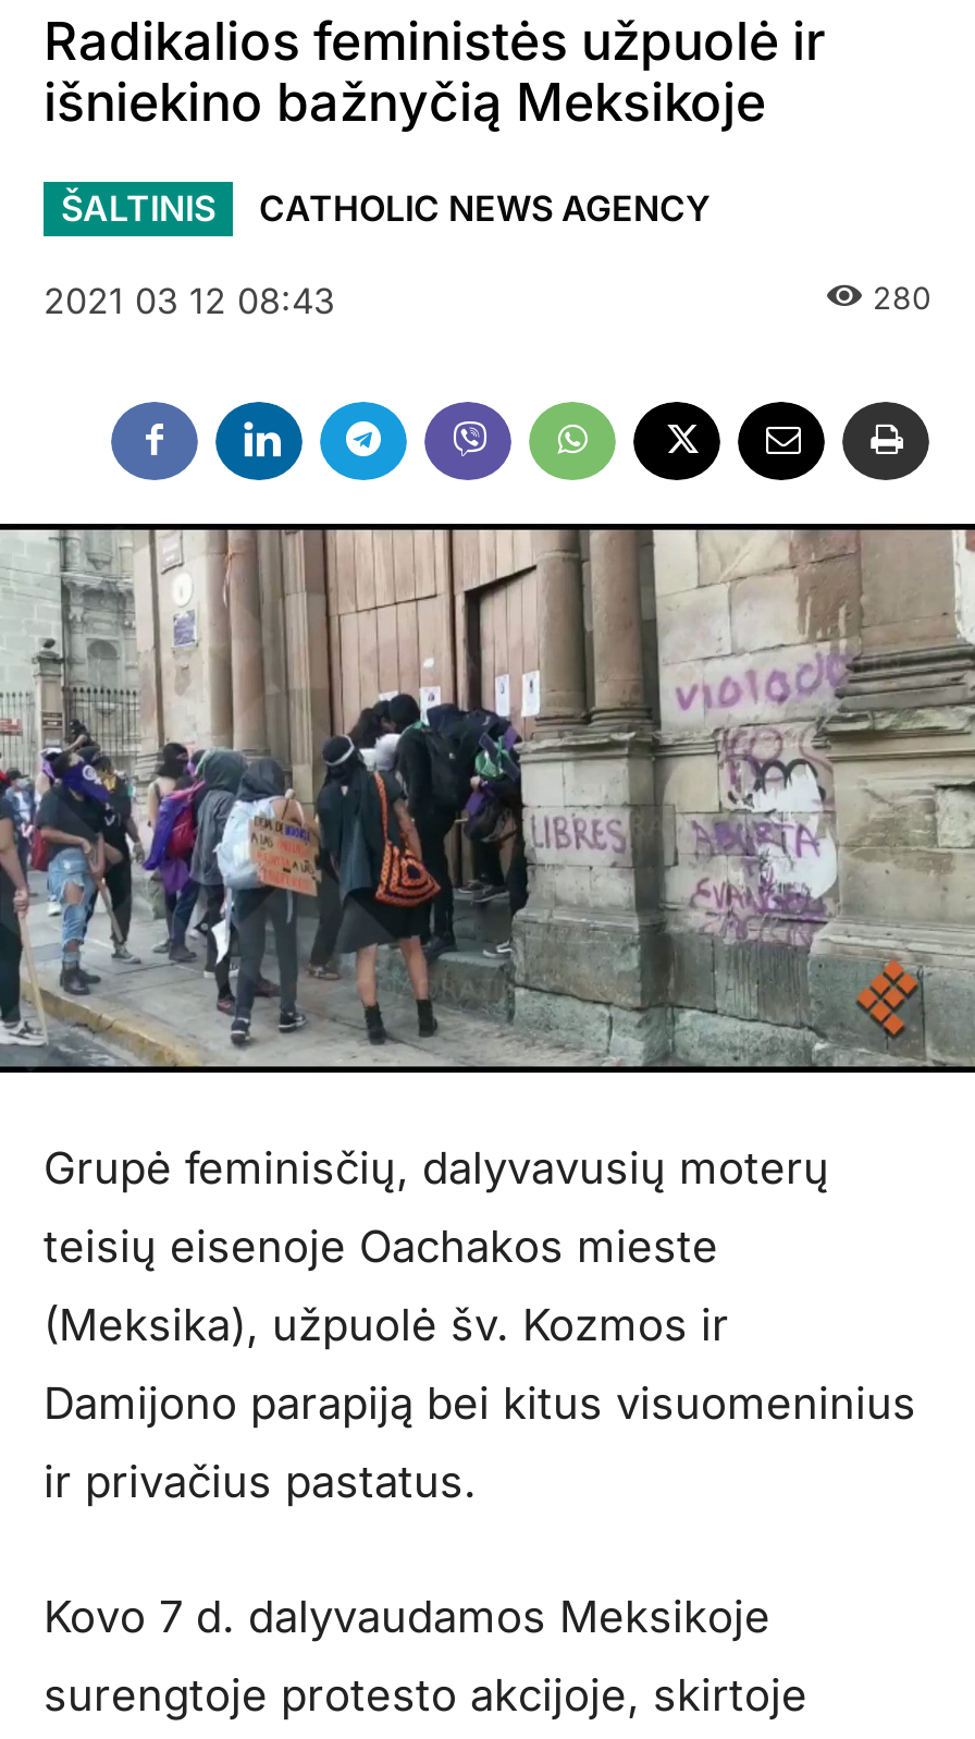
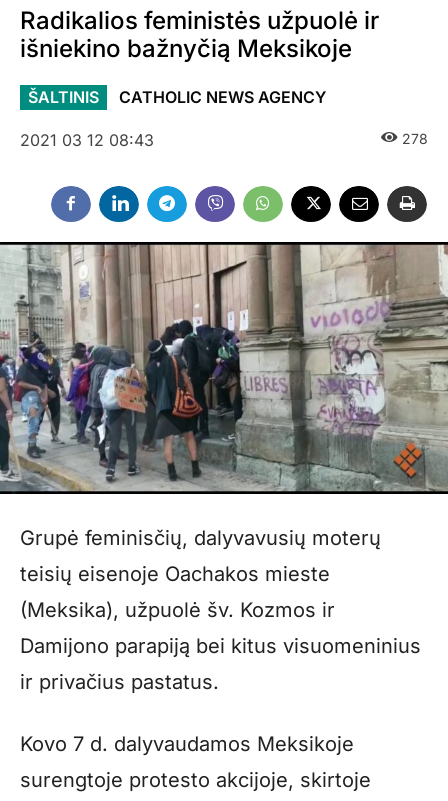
- 280
+ 278
